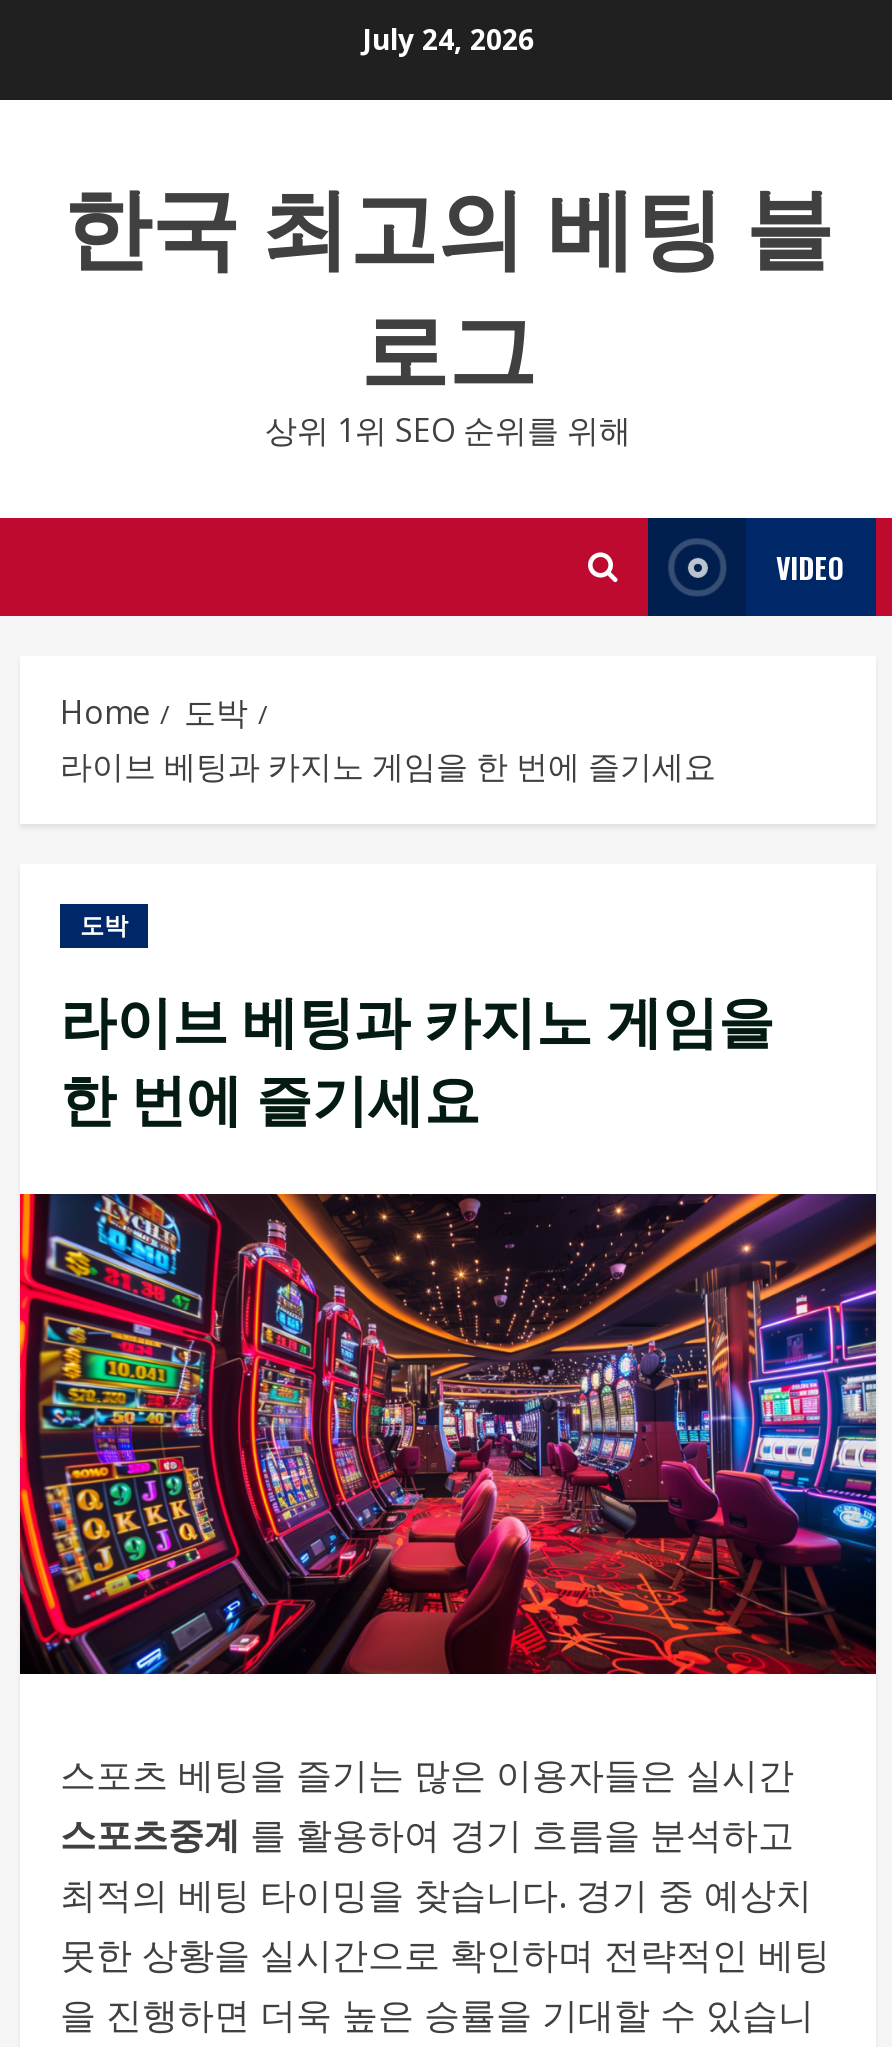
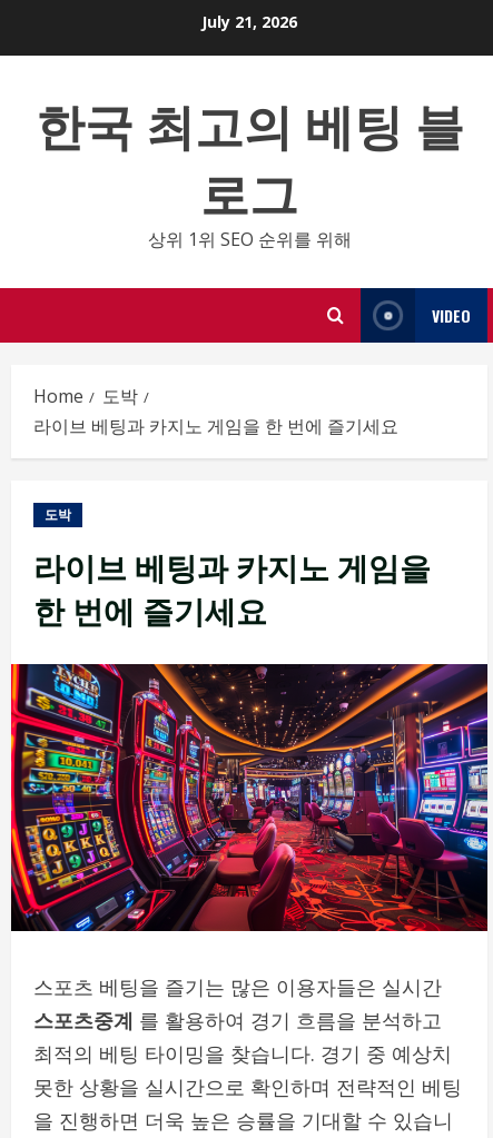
- July 24, 2026
+ July 21, 2026
